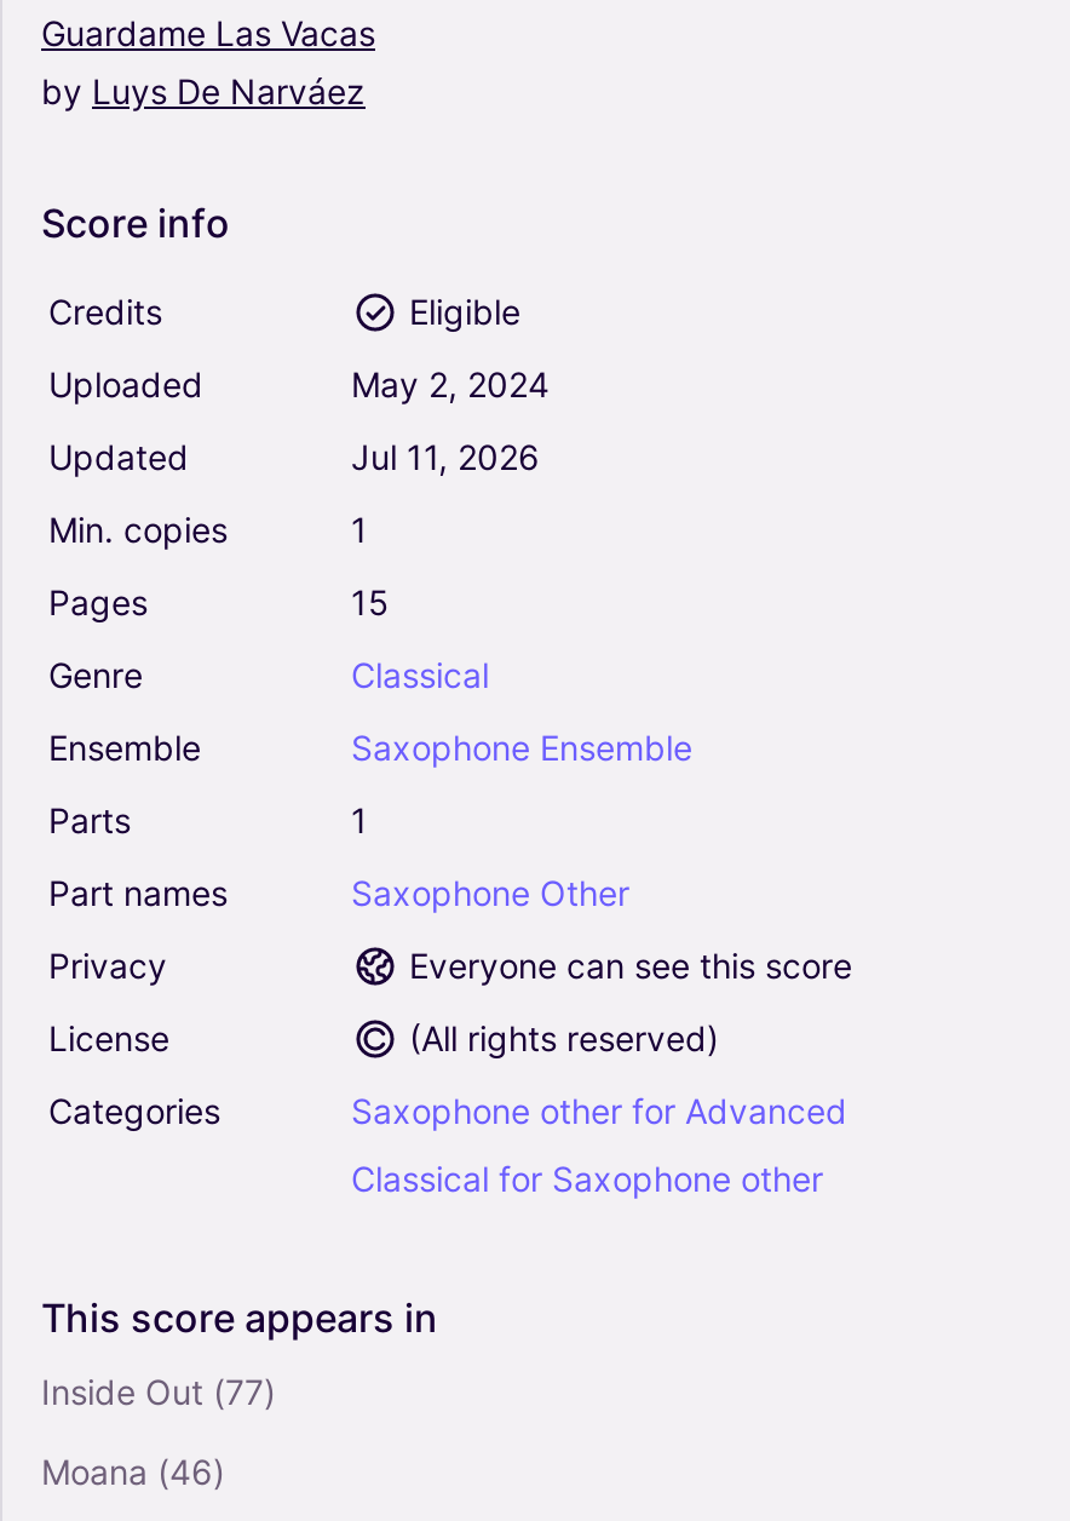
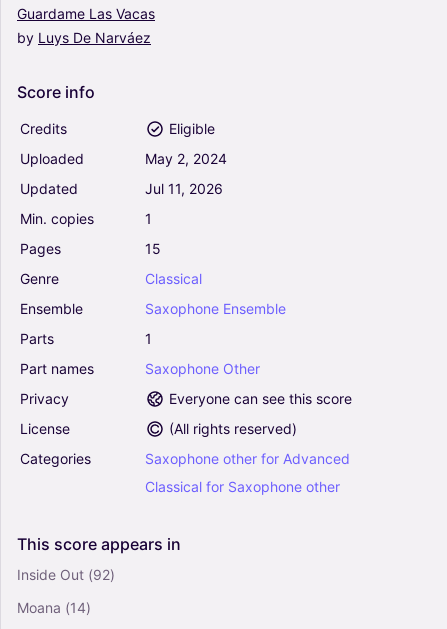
- Inside Out (77)
+ Inside Out (92)

- Moana (46)
+ Moana (14)
